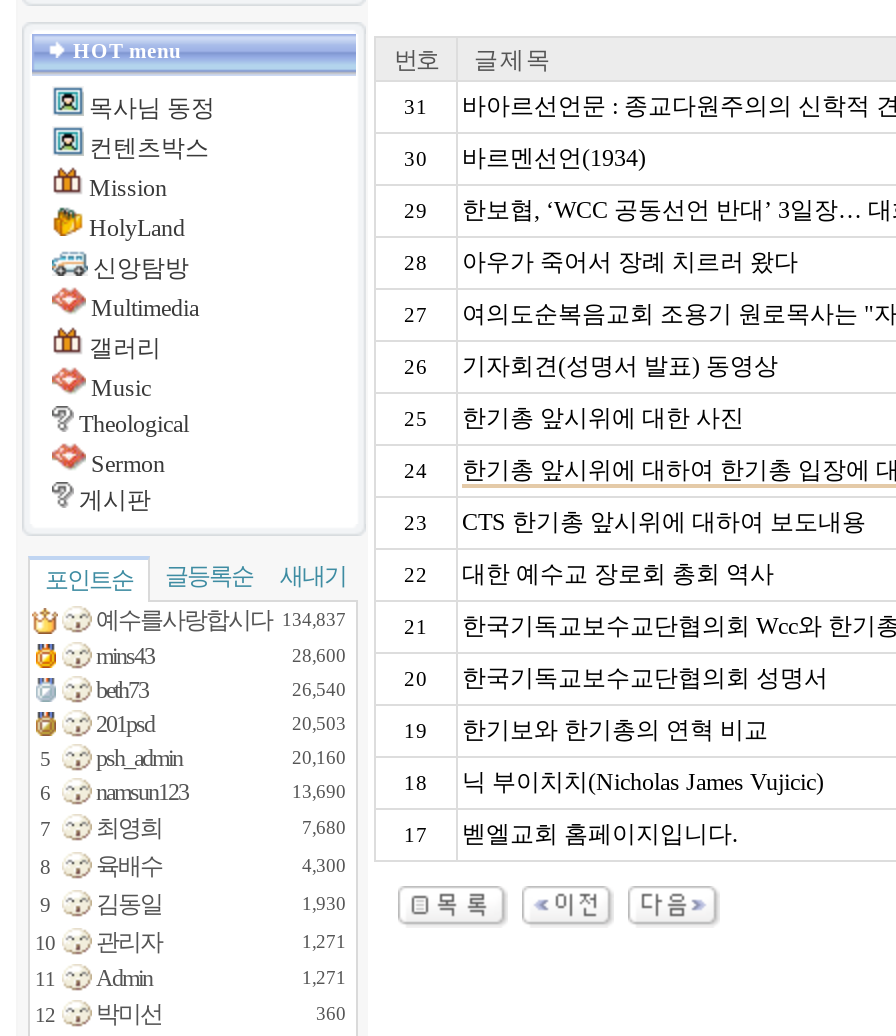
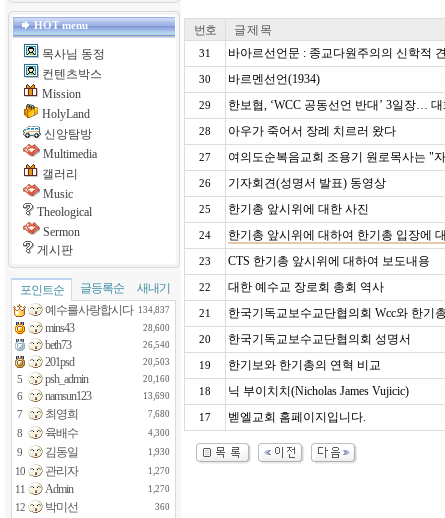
- 1,271
+ 1,270

- 1,271
+ 1,270
